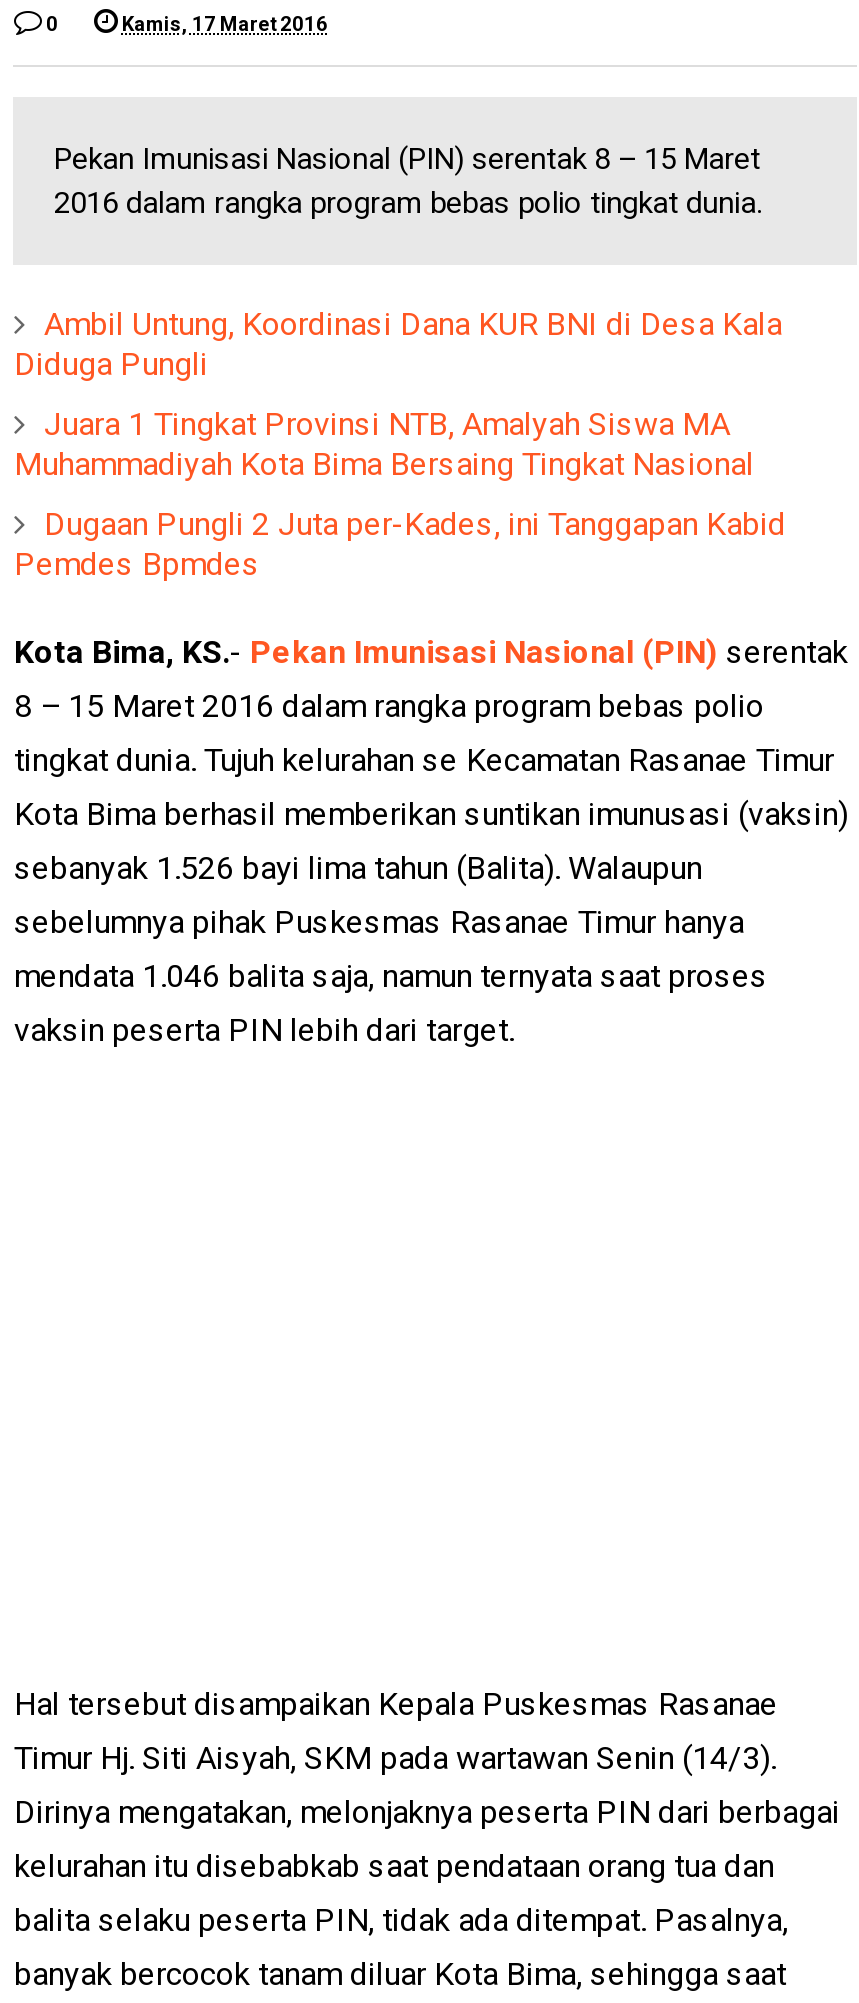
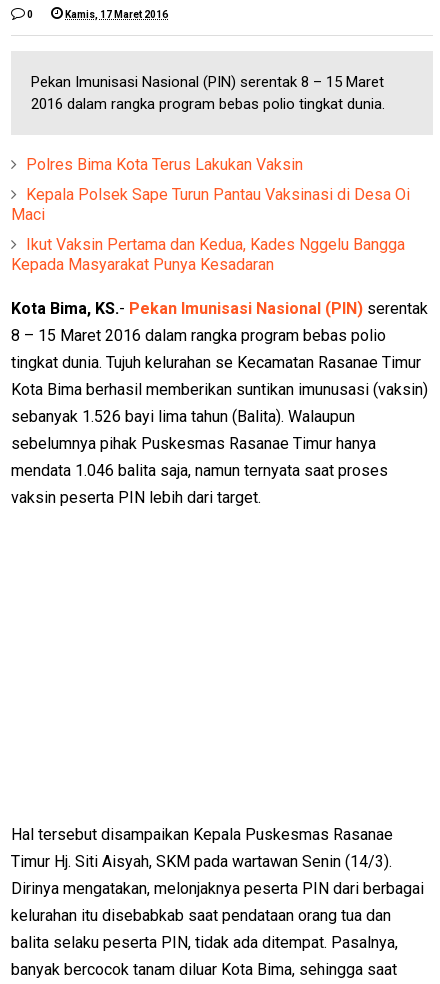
- Ambil Untung, Koordinasi Dana KUR BNI di Desa Kala
- Diduga Pungli
+ Polres Bima Kota Terus Lakukan Vaksin

- Juara 1 Tingkat Provinsi NTB, Amalyah Siswa MA
- Muhammadiyah Kota Bima Bersaing Tingkat Nasional
+ Kepala Polsek Sape Turun Pantau Vaksinasi di Desa Oi
+ Maci

- Dugaan Pungli 2 Juta per-Kades, ini Tanggapan Kabid
- Pemdes Bpmdes
+ Ikut Vaksin Pertama dan Kedua, Kades Nggelu Bangga
+ Kepada Masyarakat Punya Kesadaran
